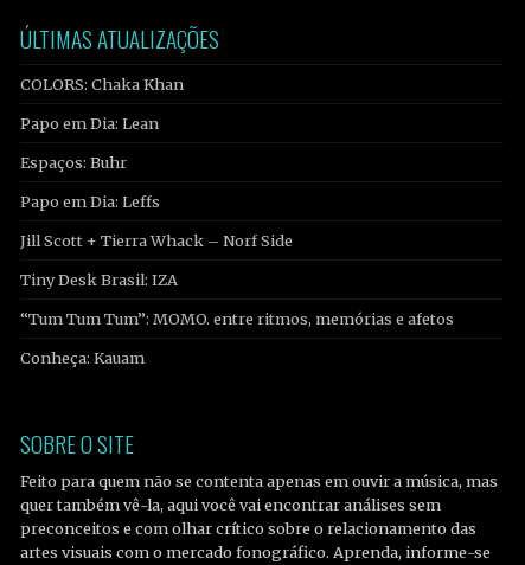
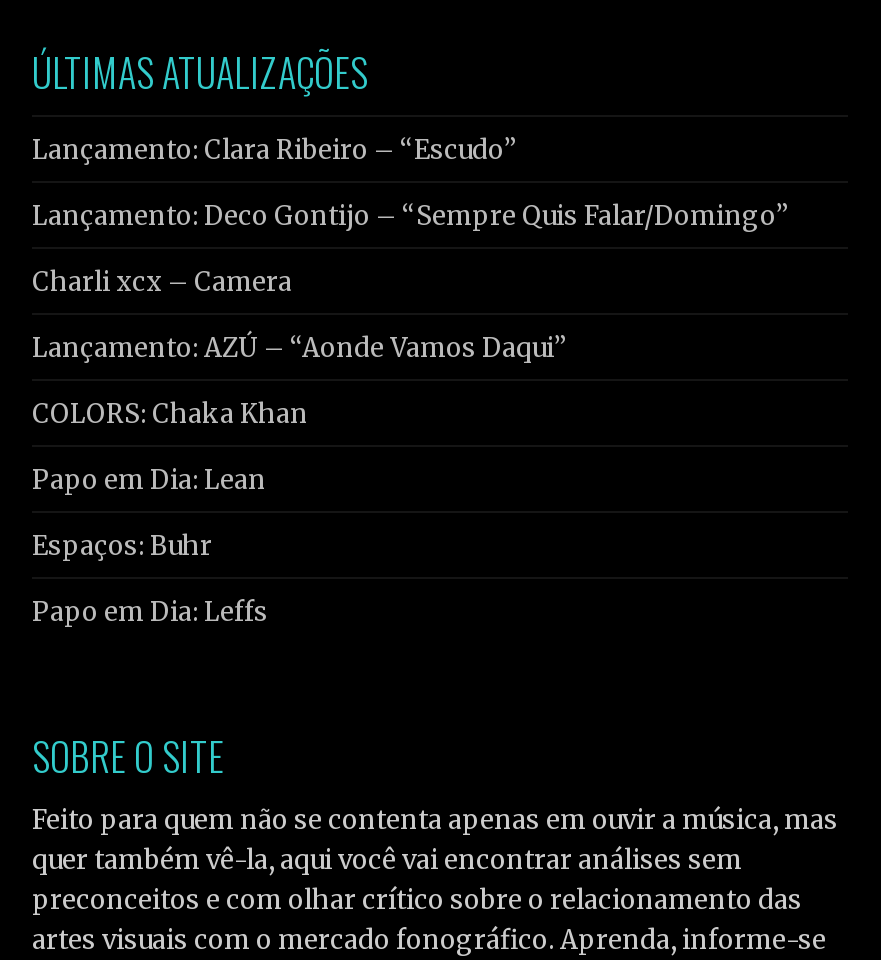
+ Lançamento: Clara Ribeiro – “Escudo”
+ Lançamento: Deco Gontijo – “Sempre Quis Falar/Domingo”
+ Charli xcx – Camera
+ Lançamento: AZÚ – “Aonde Vamos Daqui”

moved down: COLORS: Chaka Khan | Papo em Dia: Lean | Espaços: Buhr | Papo em Dia: Leffs

- Jill Scott + Tierra Whack – Norf Side
- Tiny Desk Brasil: IZA
- “Tum Tum Tum”: MOMO. entre ritmos, memórias e afetos
- Conheça: Kauam
